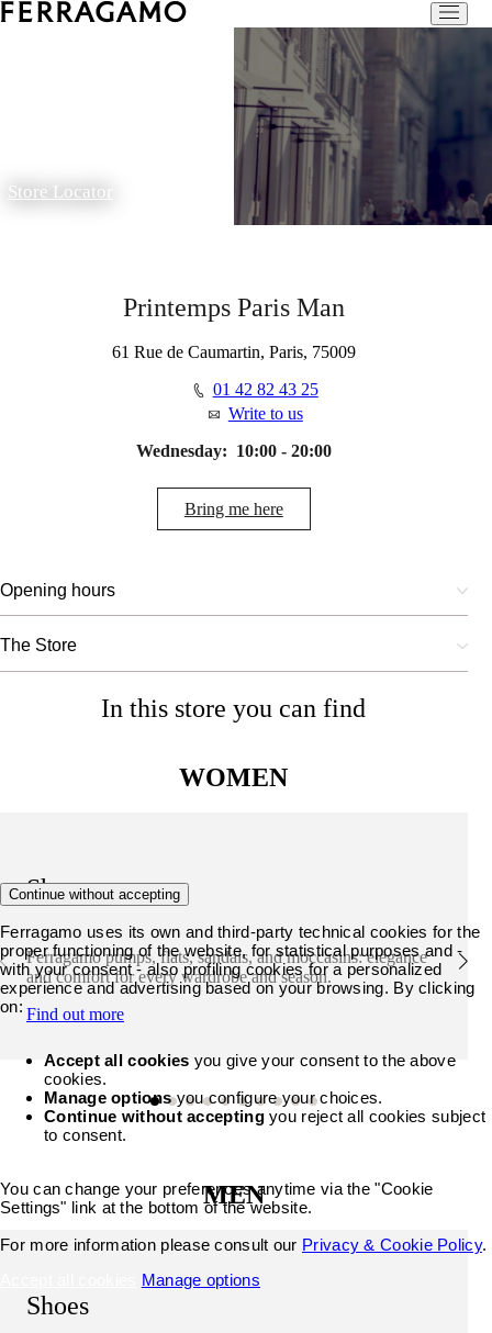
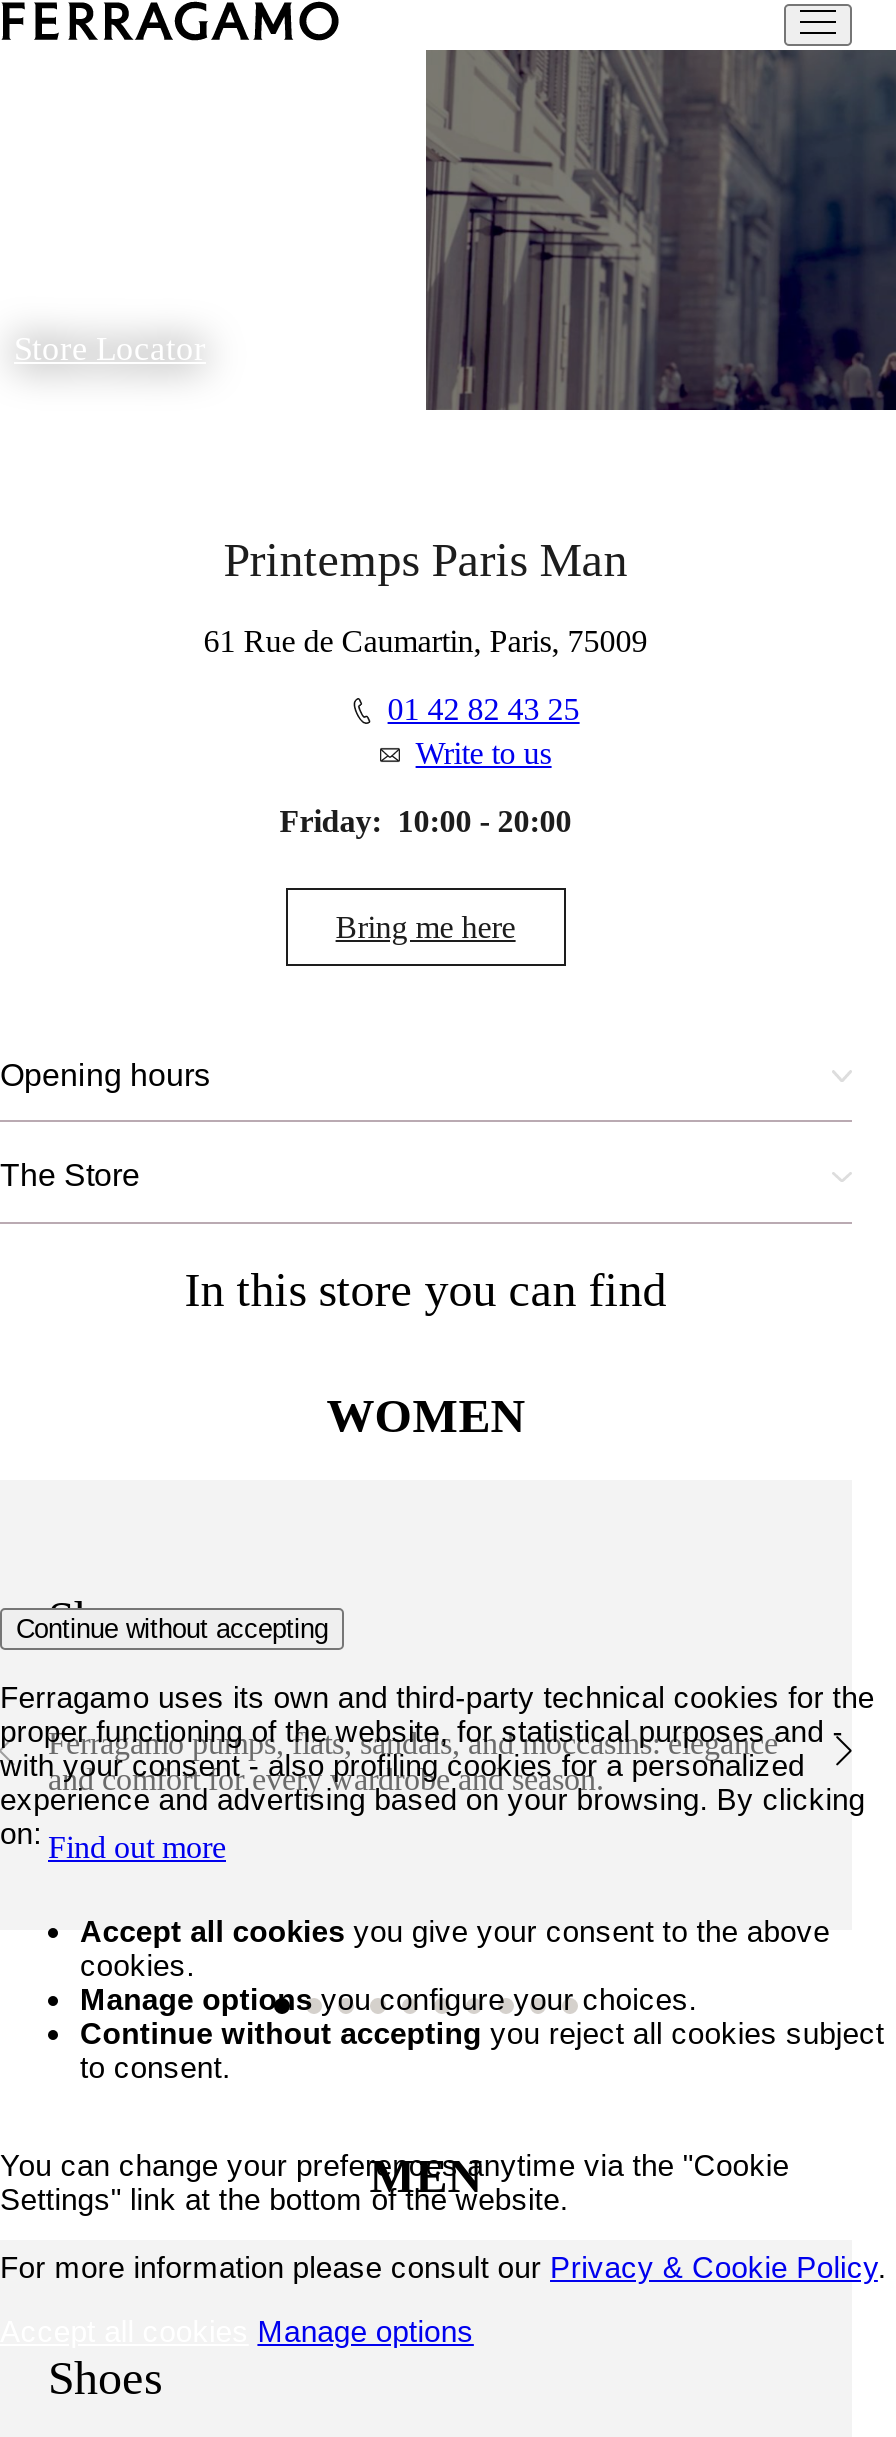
- Wednesday: 10:00 - 20:00
+ Friday: 10:00 - 20:00
